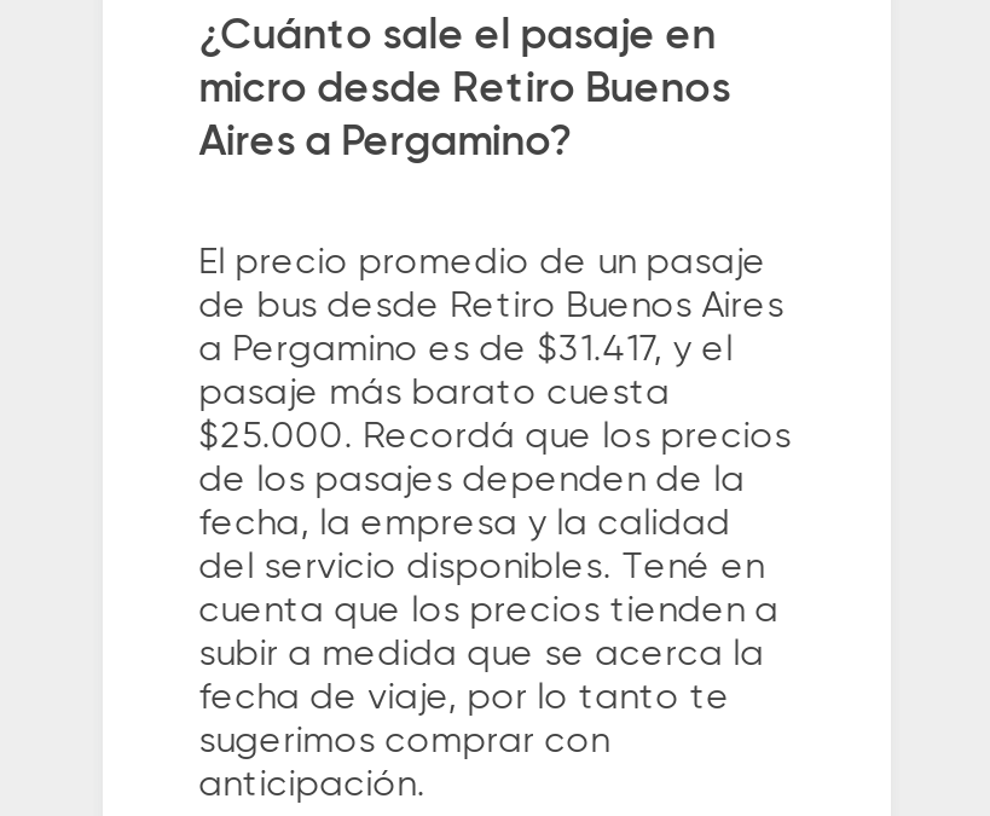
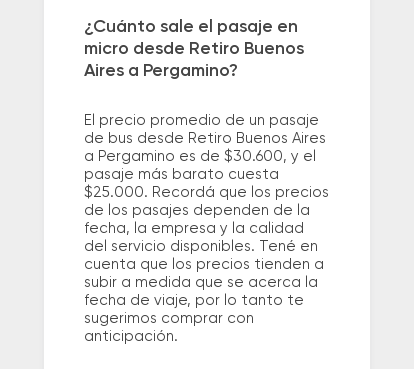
- a Pergamino es de $31.417, y el
+ a Pergamino es de $30.600, y el
